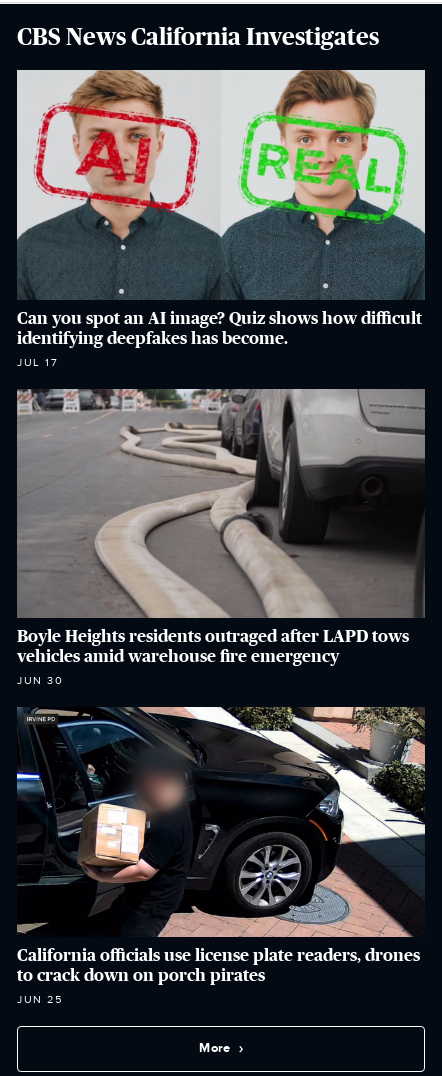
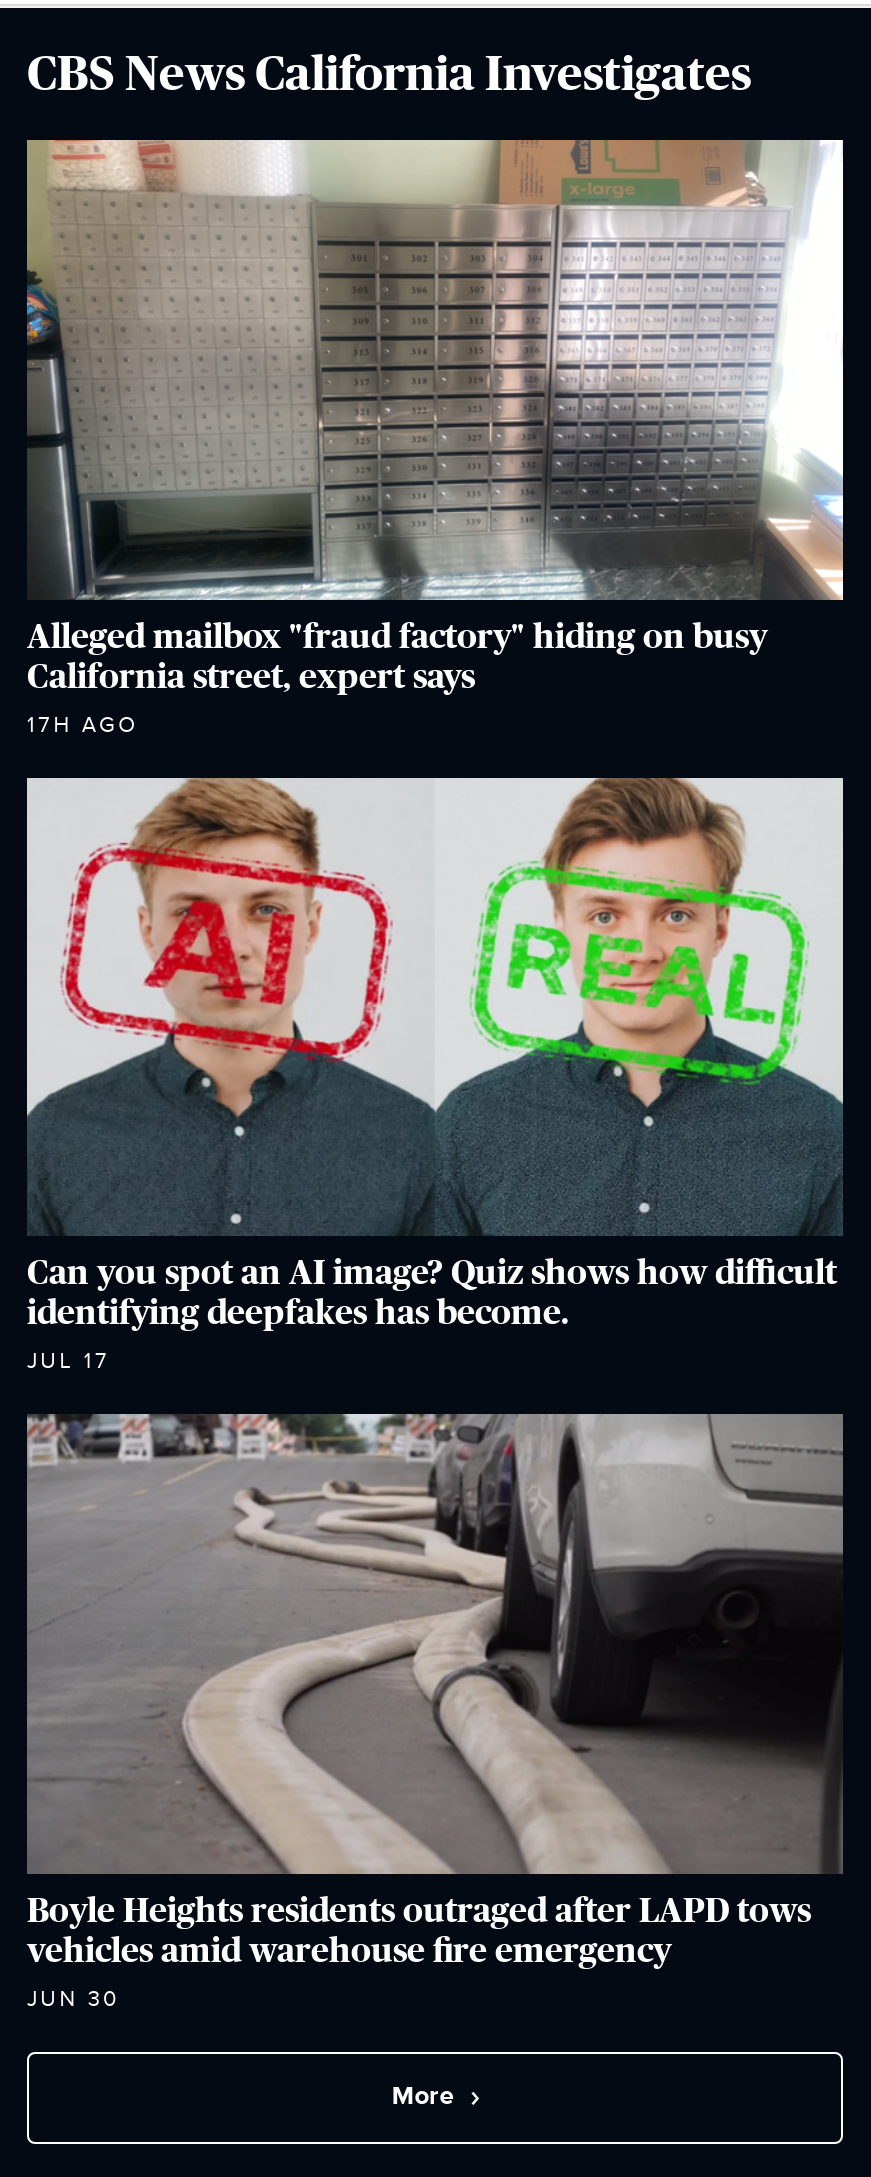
+ [image]
+ Alleged mailbox "fraud factory" hiding on busy
+ California street, expert says
+ 17H AGO

moved down: [image] | Can you spot an AI image? Quiz shows how difficult | identifying deepfakes has become. | JUL 17 | Boyle Heights residents outraged after LAPD tows | vehicles amid warehouse fire emergency | JUN 30

- [image]
- California officials use license plate readers, drones
- to crack down on porch pirates
- JUN 25
